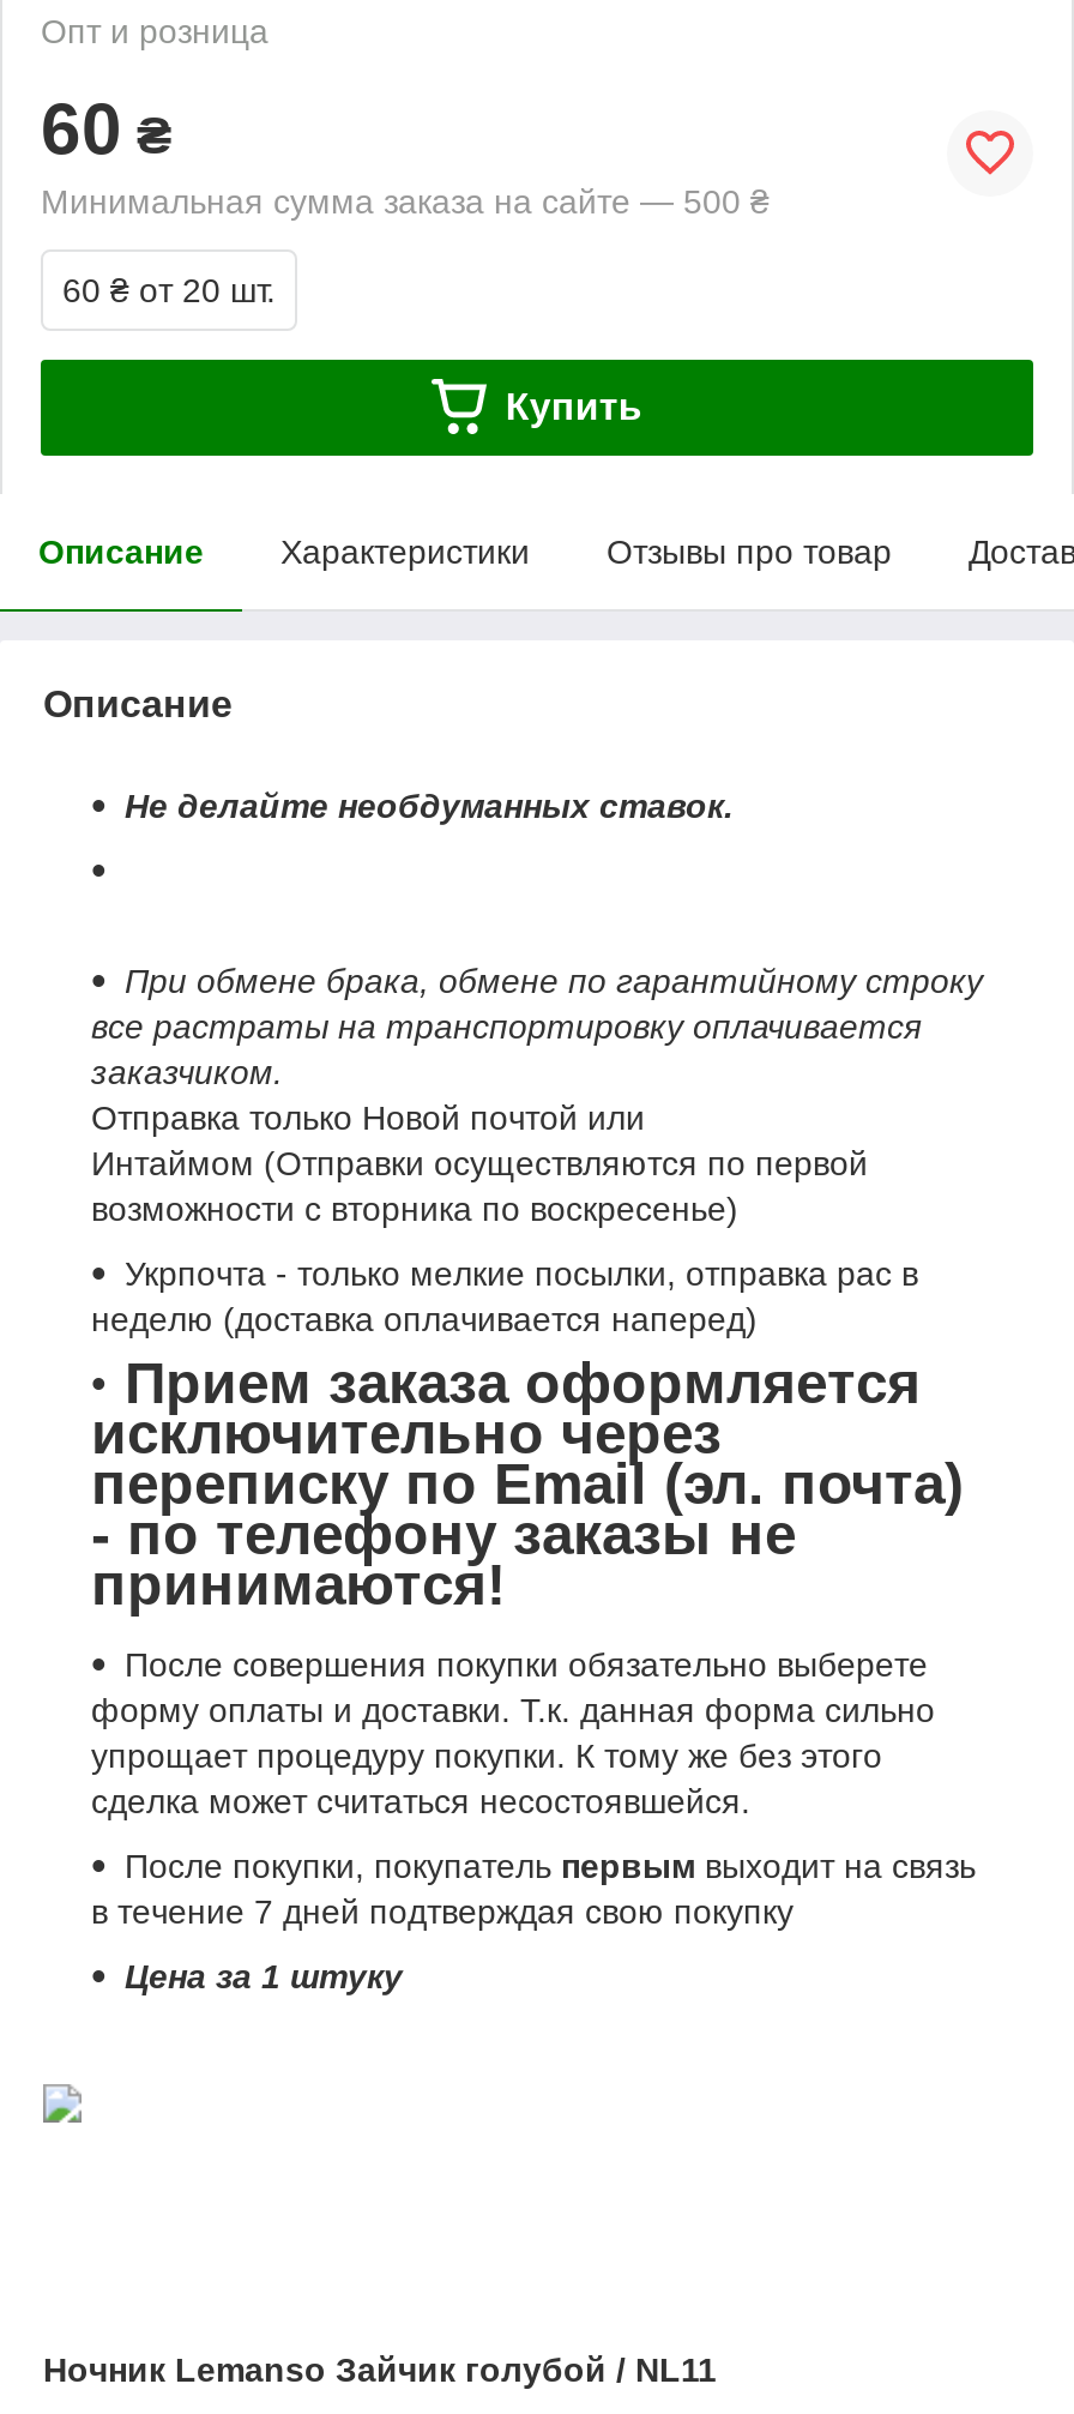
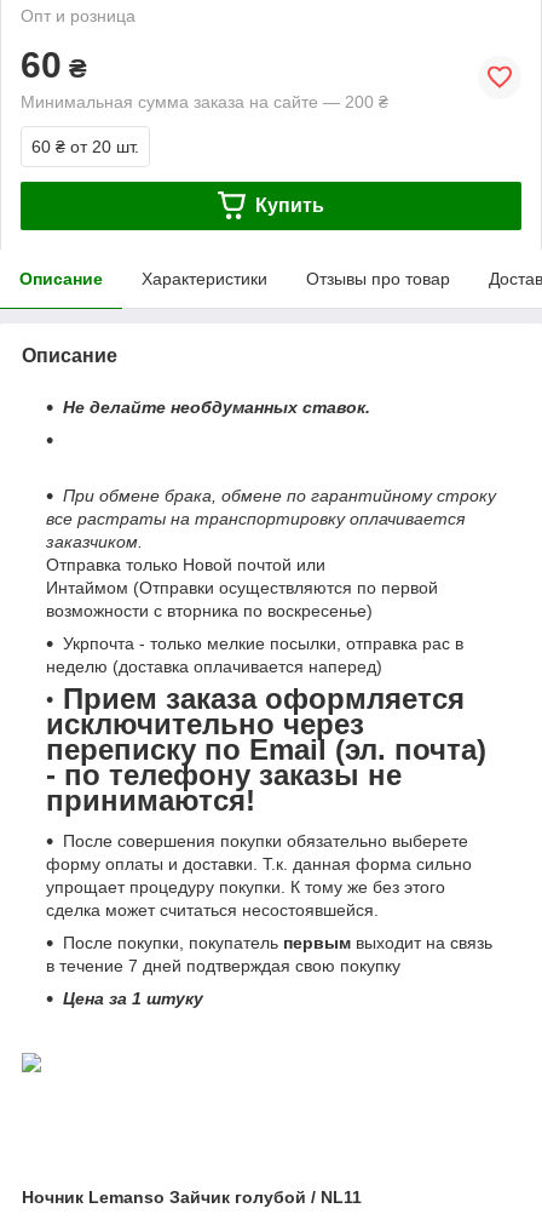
- Минимальная сумма заказа на сайте — 500 ₴
+ Минимальная сумма заказа на сайте — 200 ₴
